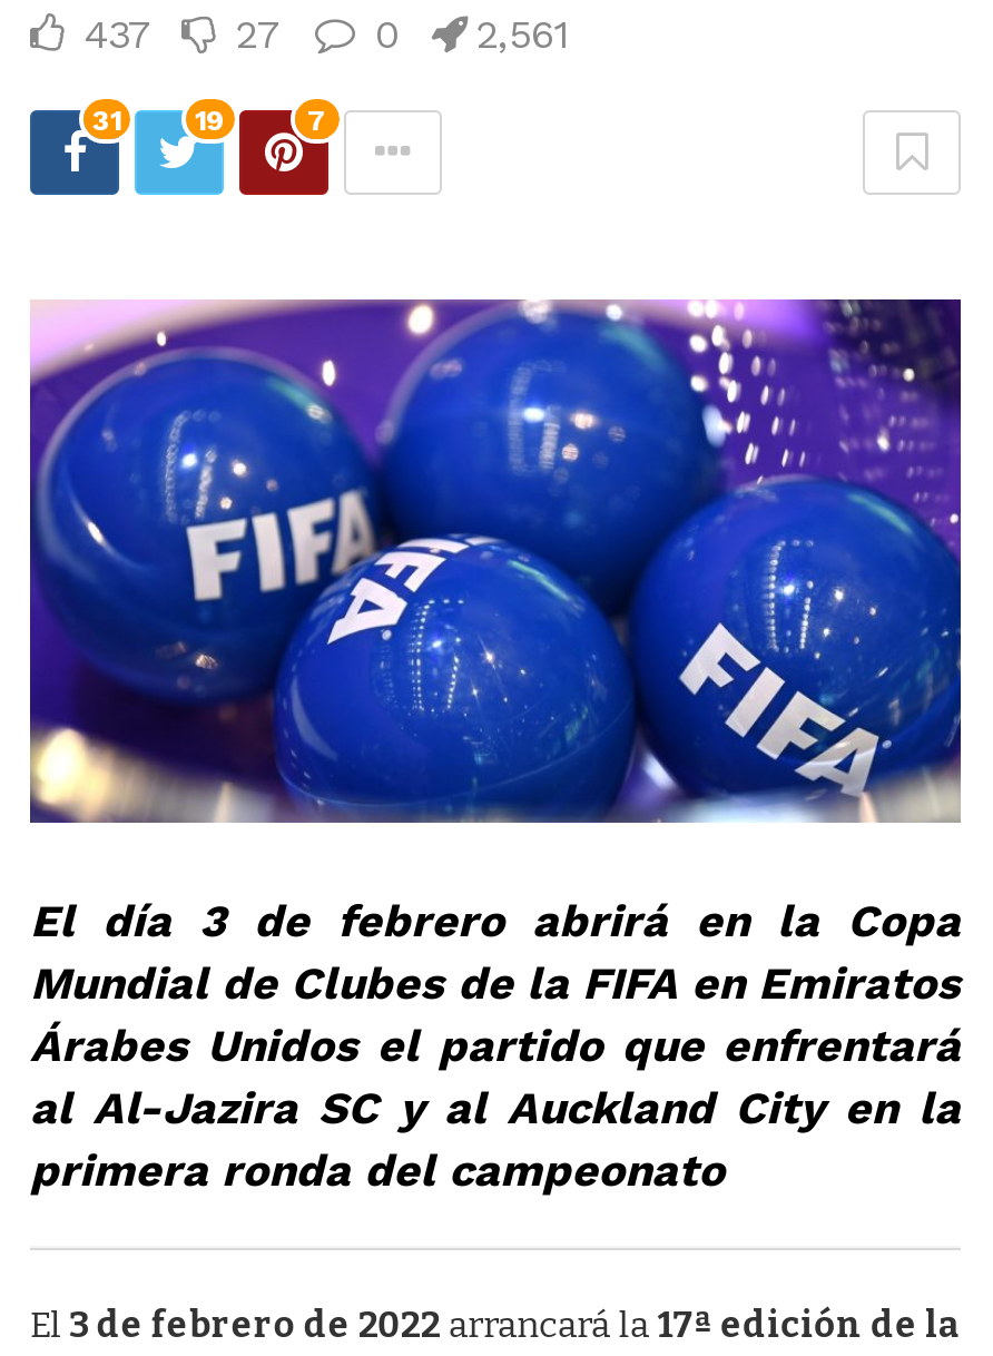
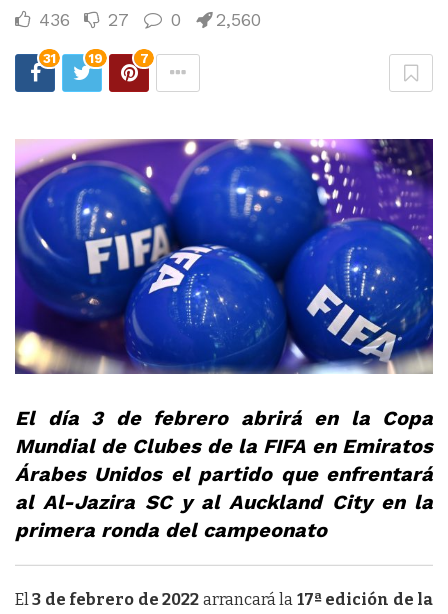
- 437
+ 436

- 2,561
+ 2,560
